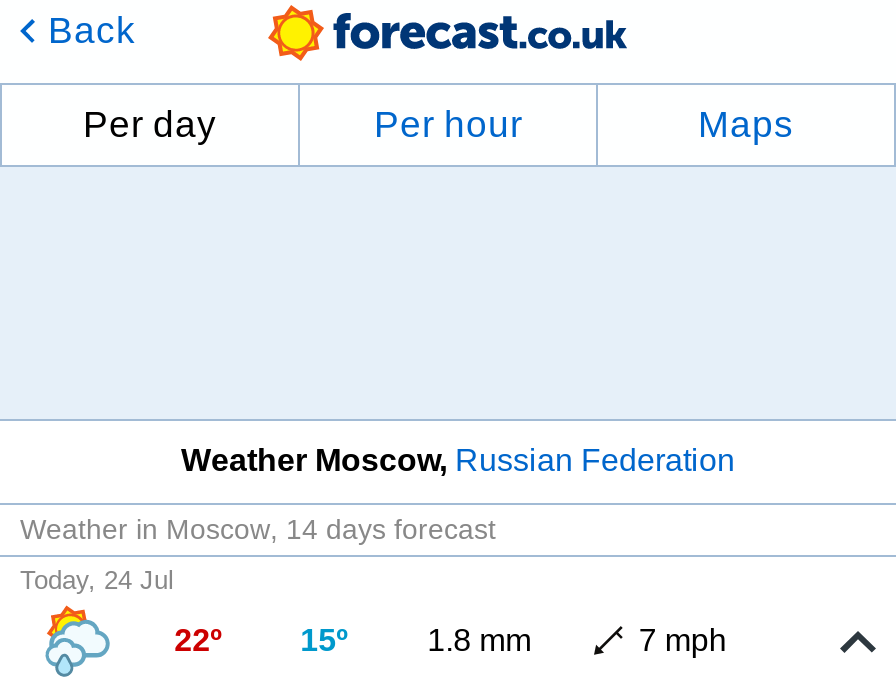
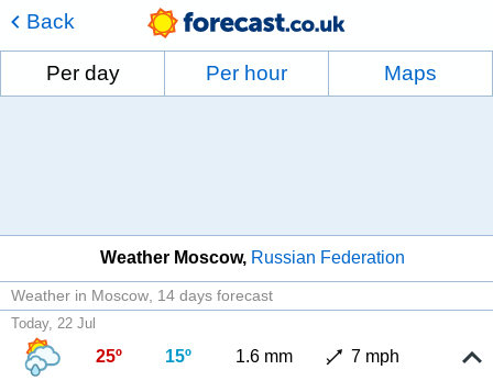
- Today, 24 Jul
+ Today, 22 Jul

- 22º
+ 25º

- 1.8 mm
+ 1.6 mm
